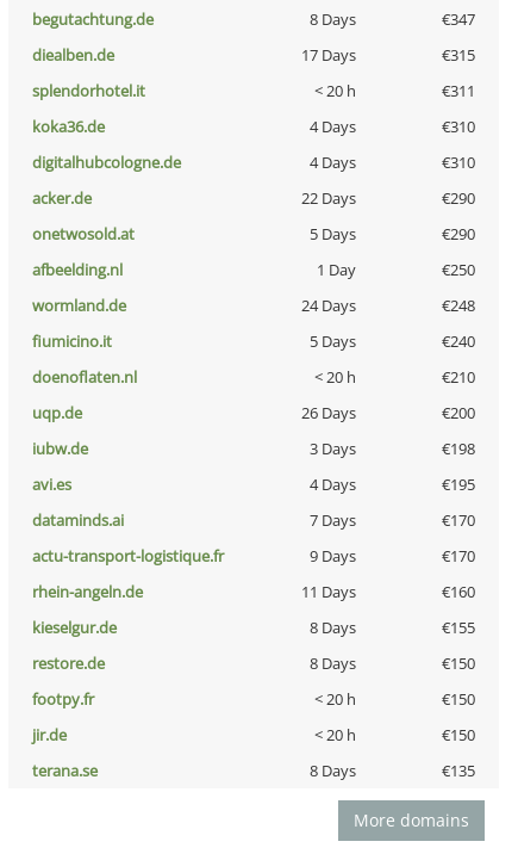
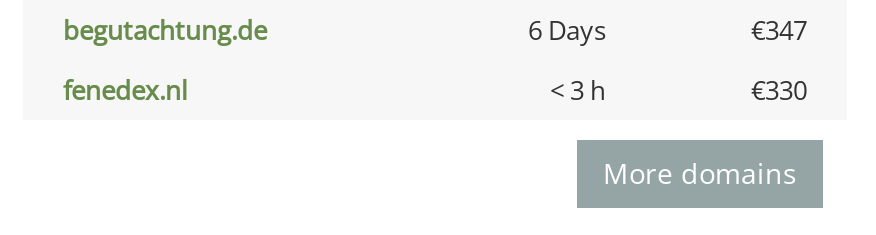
- 8 Days
+ 6 Days

- diealben.de
- 17 Days
- €315
- splendorhotel.it
- < 20 h
- €311
- koka36.de
- 4 Days
- €310
- digitalhubcologne.de
- 4 Days
- €310
- acker.de
- 22 Days
- €290
- onetwosold.at
- 5 Days
- €290
- afbeelding.nl
- 1 Day
- €250
- wormland.de
- 24 Days
- €248
- fiumicino.it
- 5 Days
- €240
- doenoflaten.nl
- < 20 h
- €210
- uqp.de
- 26 Days
- €200
- iubw.de
- 3 Days
- €198
- avi.es
- 4 Days
- €195
- dataminds.ai
- 7 Days
- €170
- actu-transport-logistique.fr
- 9 Days
- €170
- rhein-angeln.de
- 11 Days
- €160
- kieselgur.de
- 8 Days
- €155
- restore.de
- 8 Days
- €150
- footpy.fr
- < 20 h
- €150
- jir.de
- < 20 h
- €150
- terana.se
- 8 Days
- €135
+ fenedex.nl
+ < 3 h
+ €330
